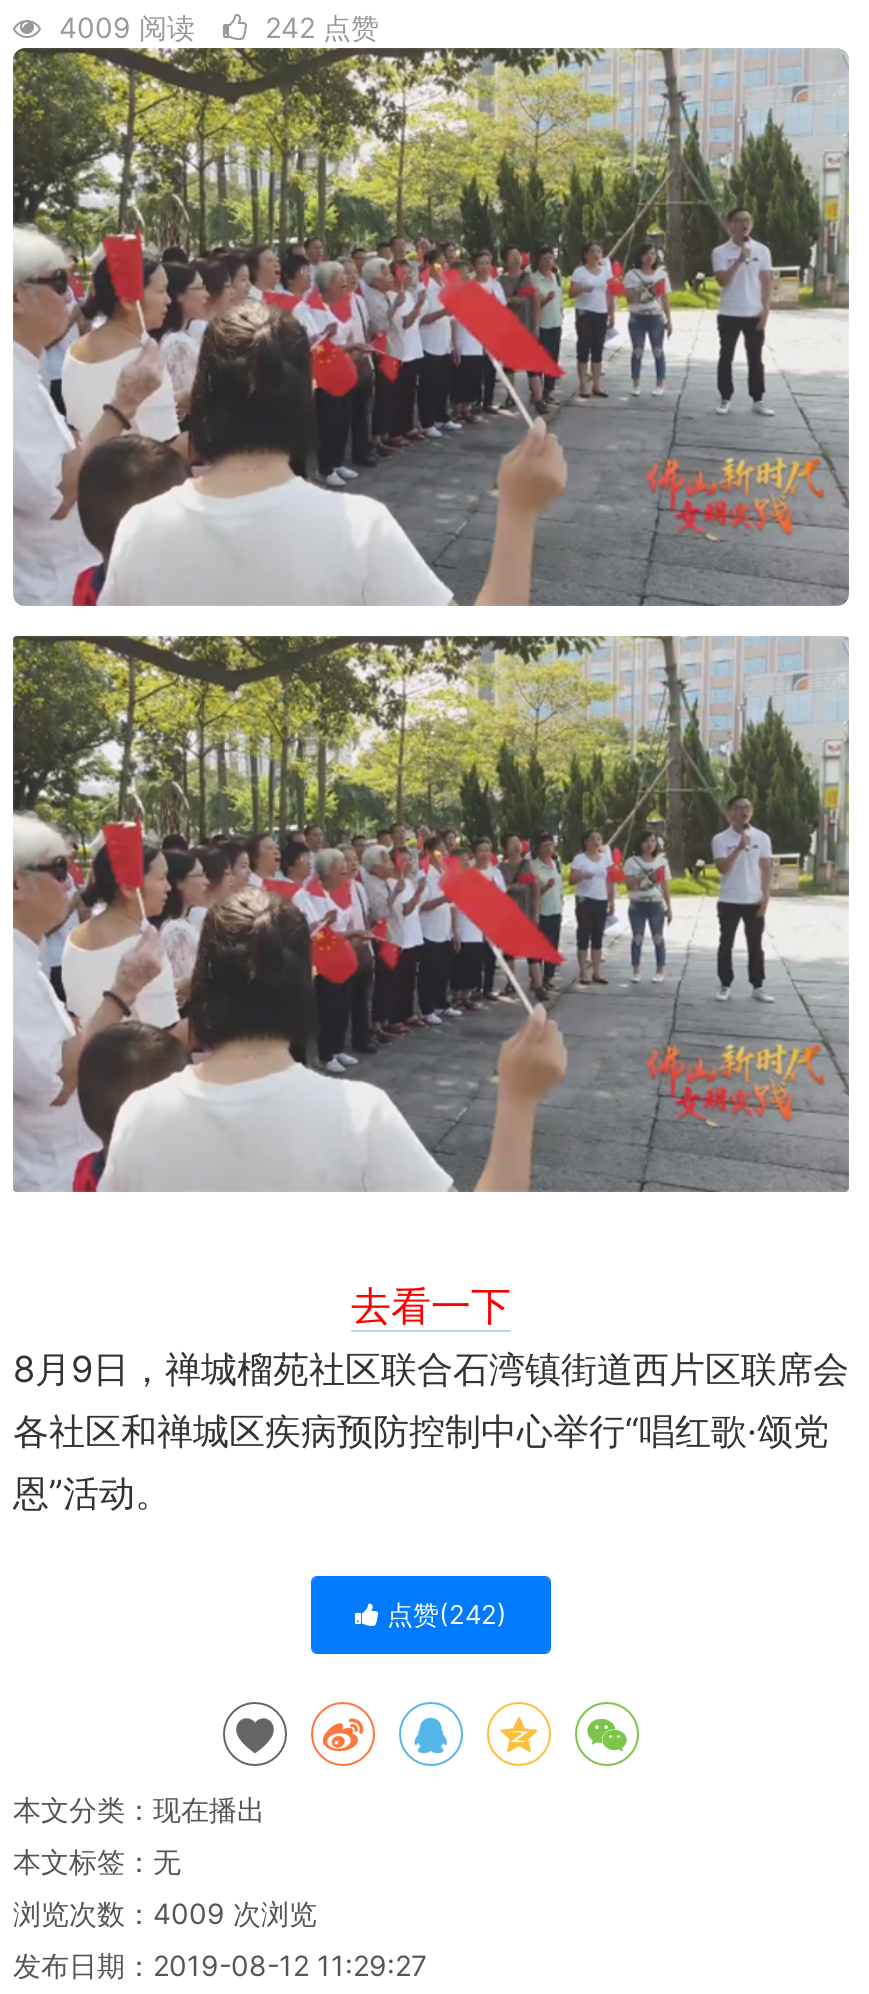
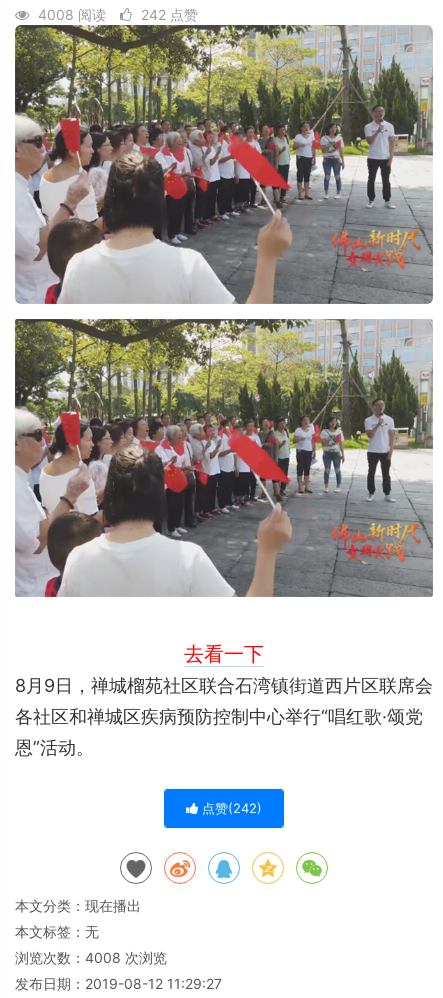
- 4009 阅读 242 点赞
+ 4008 阅读 242 点赞

- 浏览次数：4009次浏览
+ 浏览次数：4008次浏览
